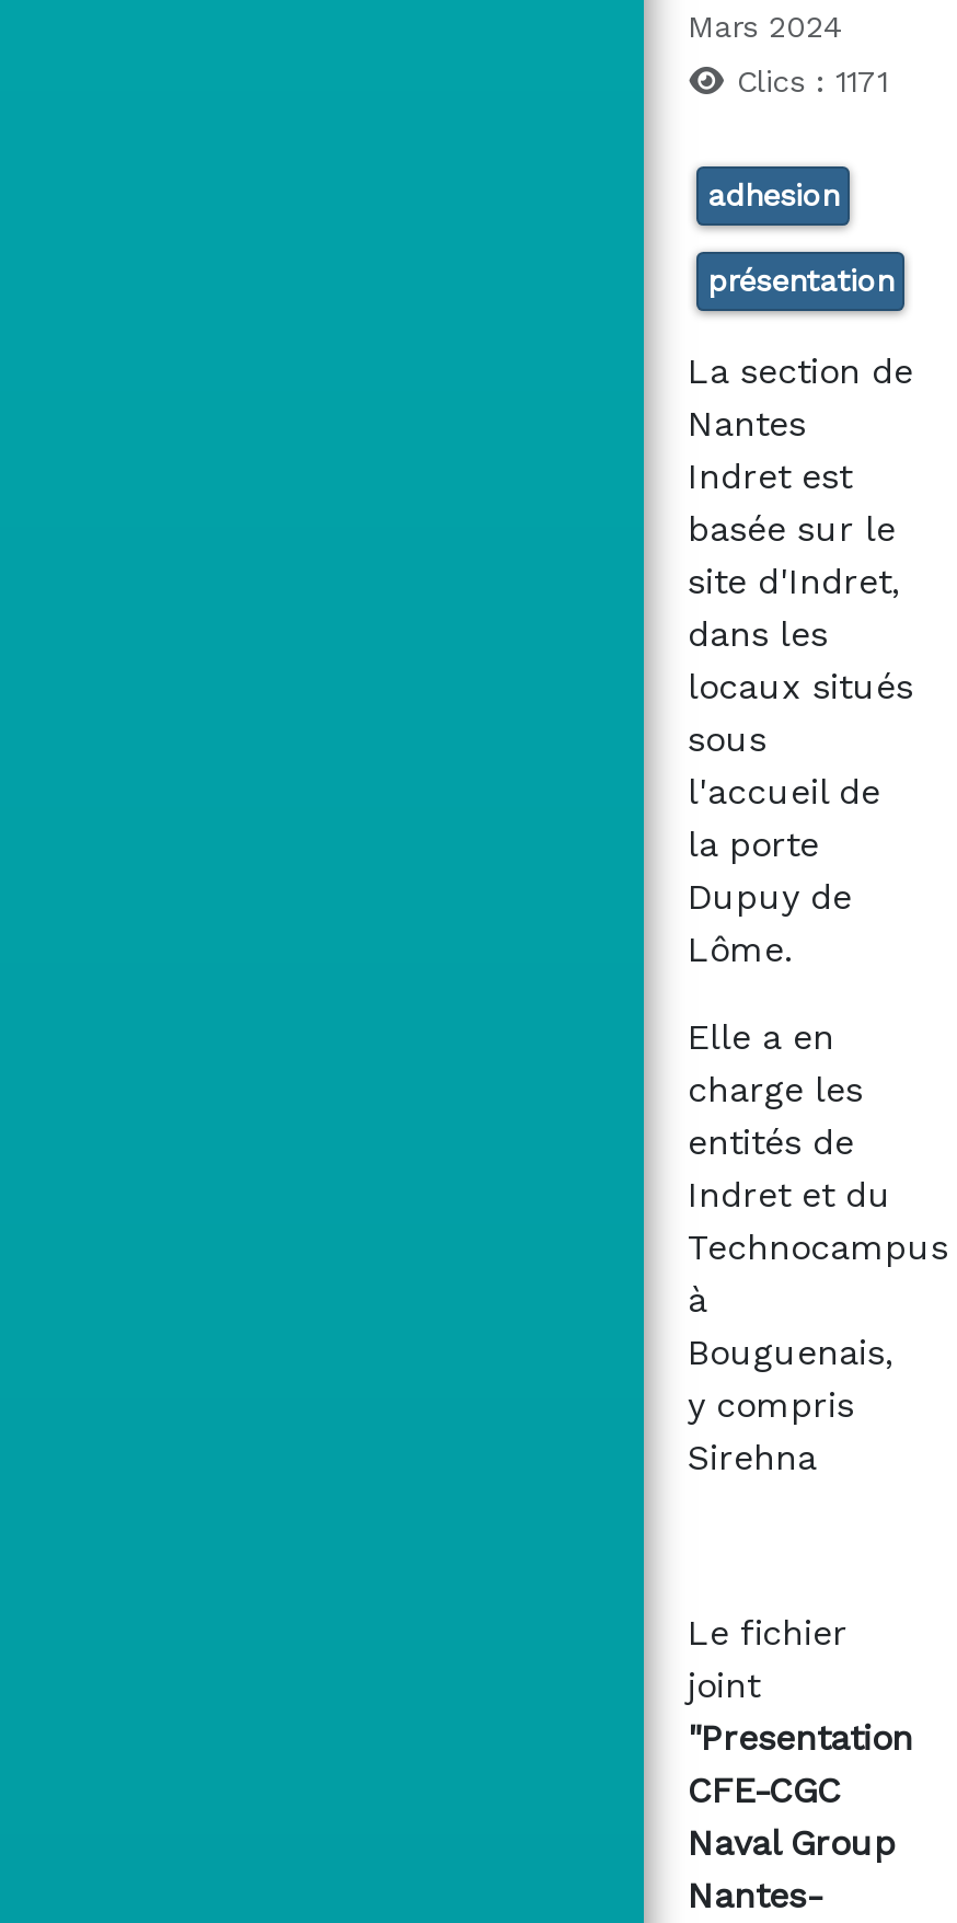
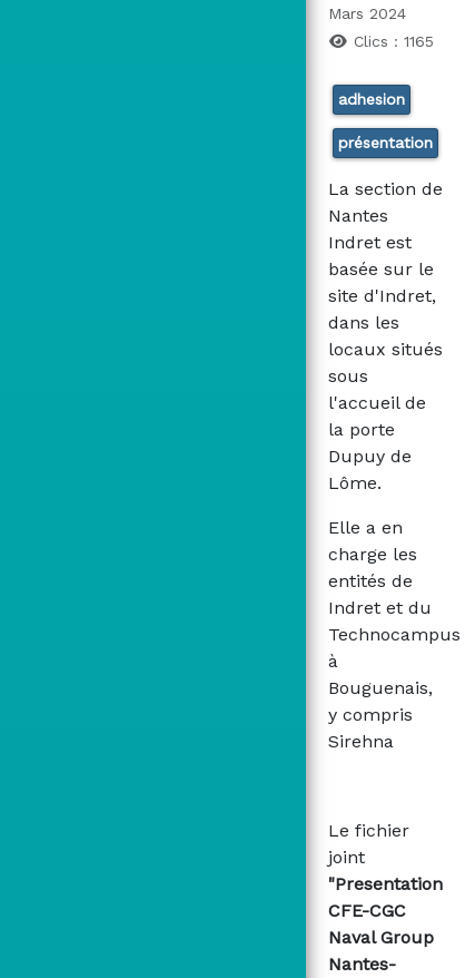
- Clics : 1171
+ Clics : 1165
